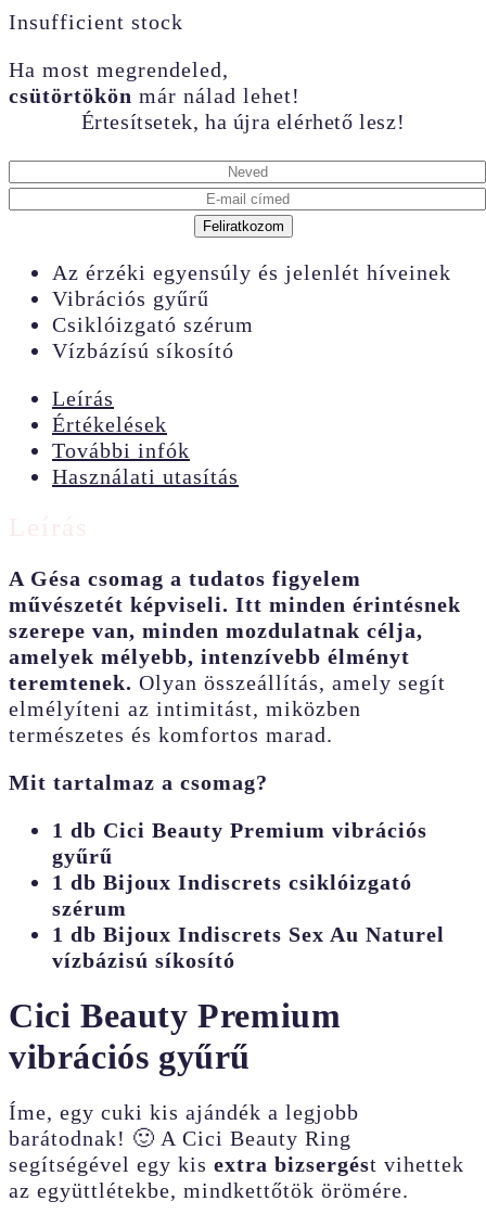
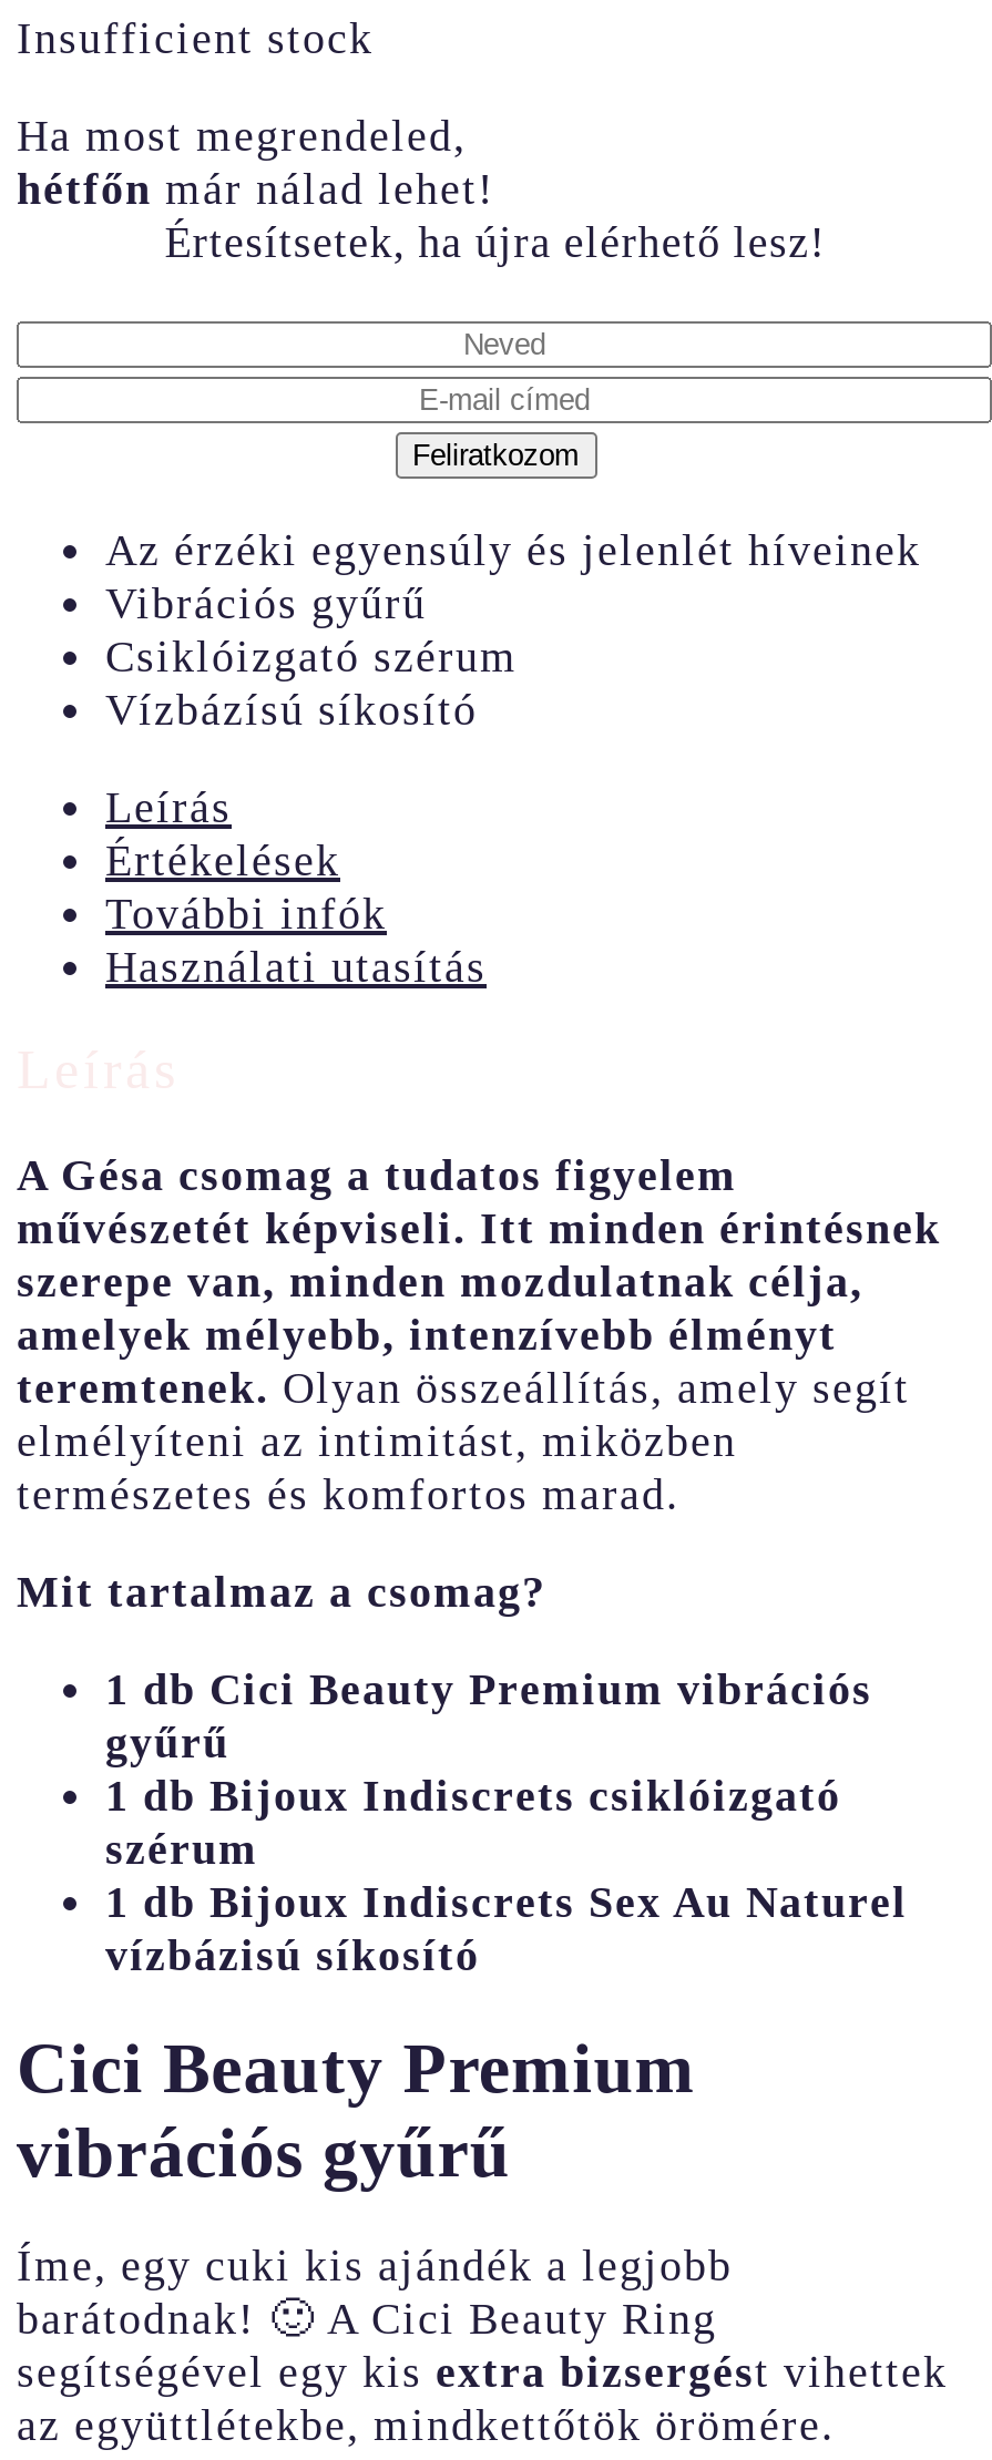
- csütörtökön már nálad lehet!
+ hétfőn már nálad lehet!
